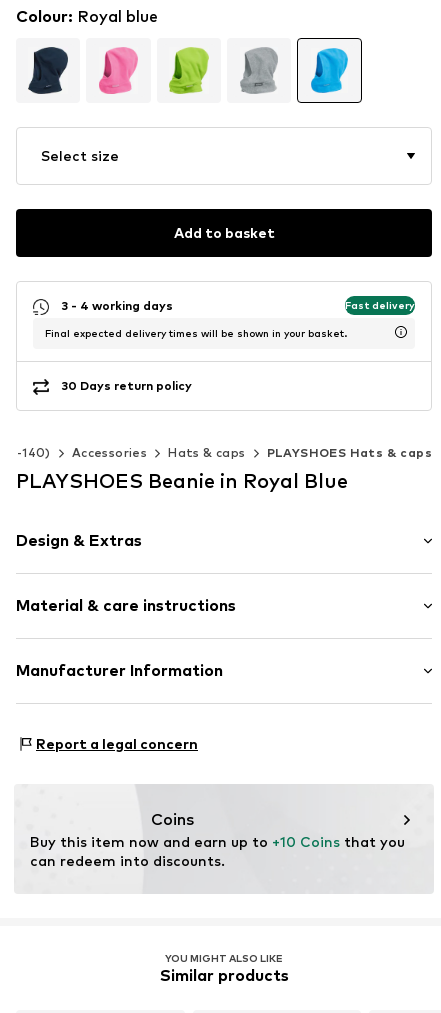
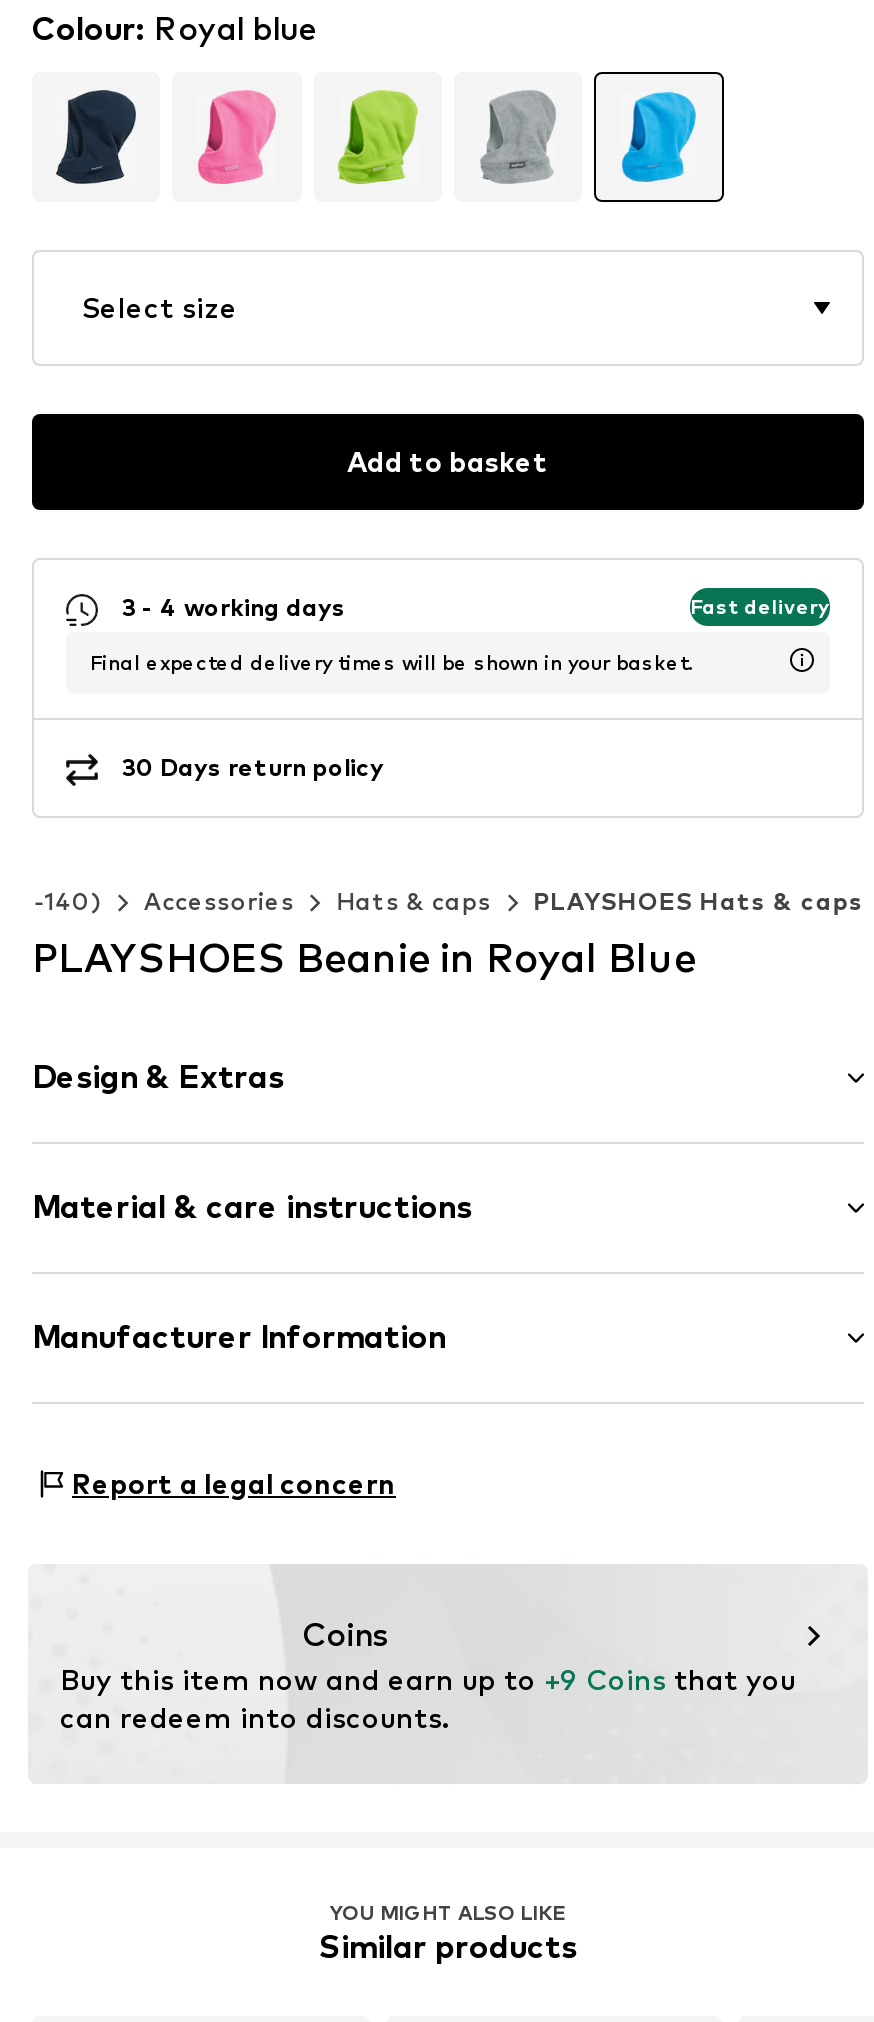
- Buy this item now and earn up to +10 Coins that you
+ Buy this item now and earn up to +9 Coins that you
